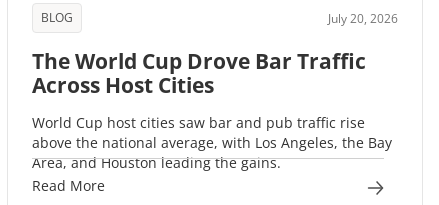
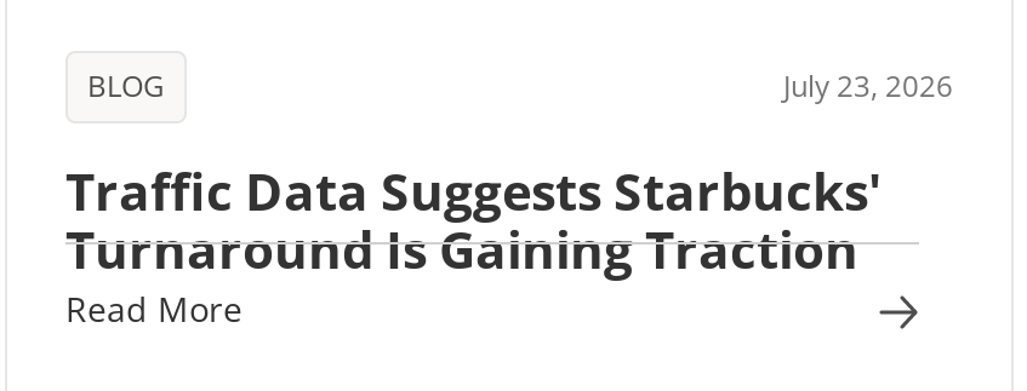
- July 20, 2026
- The World Cup Drove Bar Traffic
- Across Host Cities
- World Cup host cities saw bar and pub traffic rise
- above the national average, with Los Angeles, the Bay
- Area, and Houston leading the gains.
+ July 23, 2026
+ Traffic Data Suggests Starbucks'
+ Turnaround Is Gaining Traction
